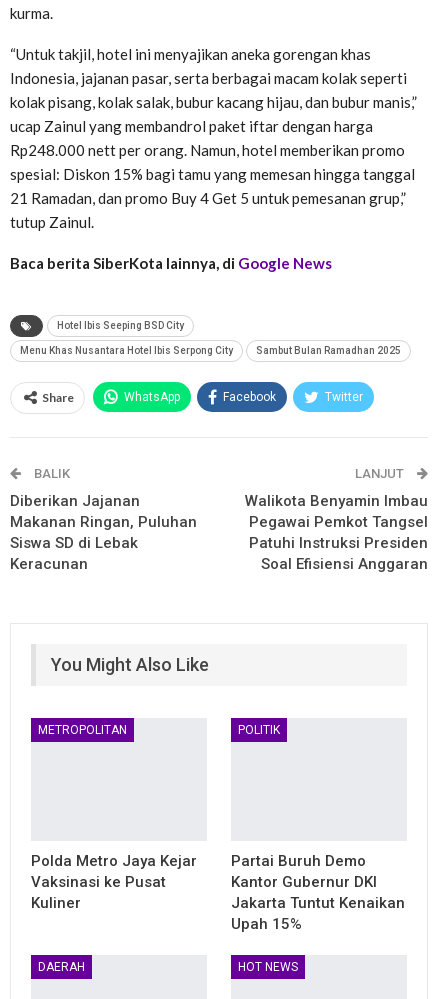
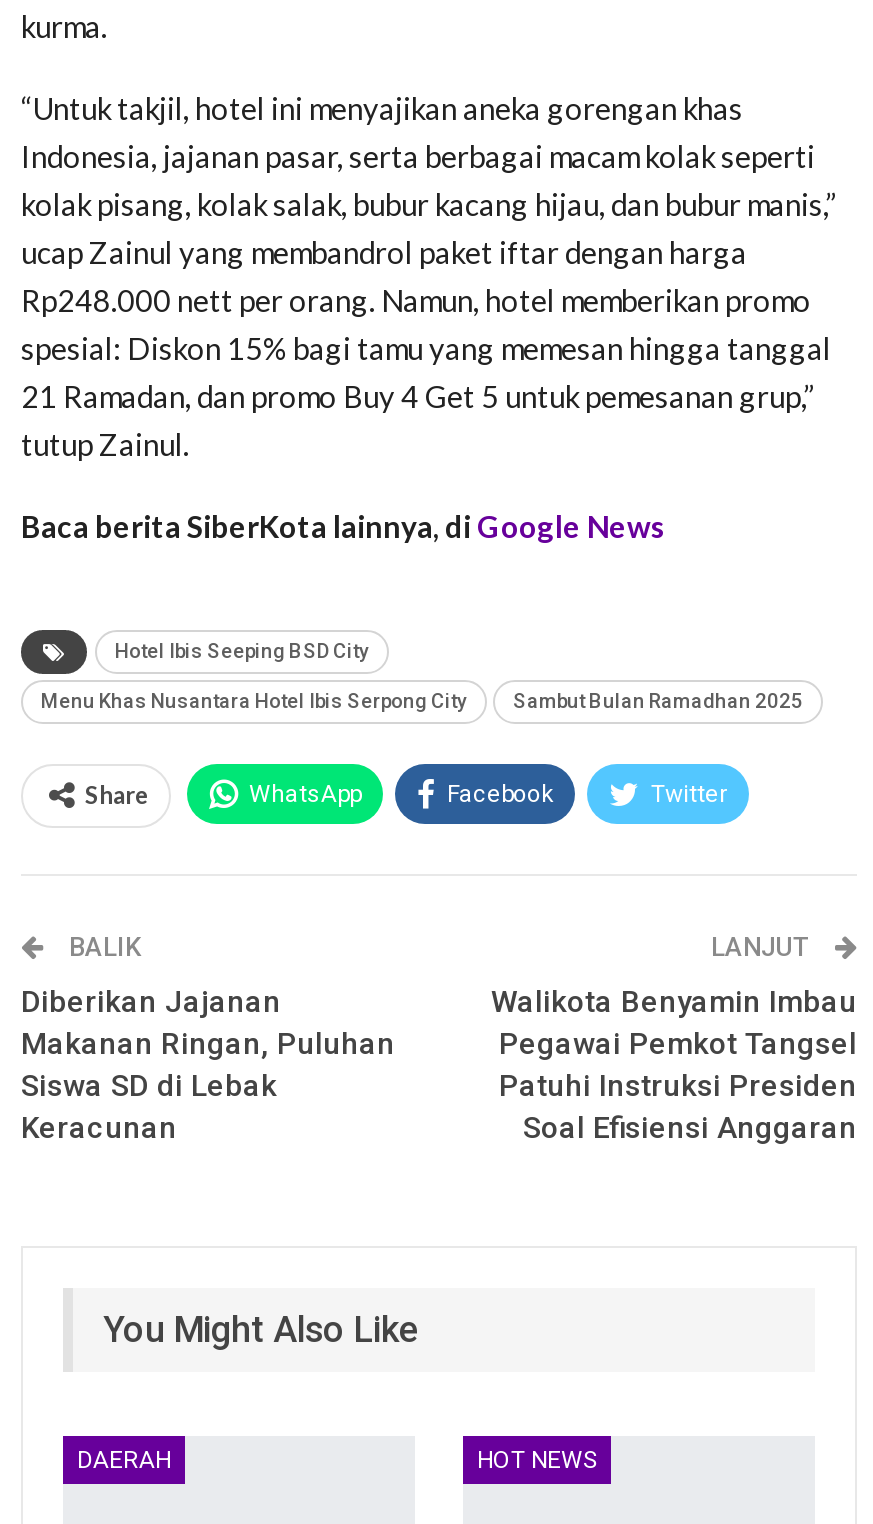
- METROPOLITAN

- POLITIK

- Polda Metro Jaya Kejar
- Vaksinasi ke Pusat
- Kuliner

- Partai Buruh Demo
- Kantor Gubernur DKI
- Jakarta Tuntut Kenaikan
- Upah 15%
